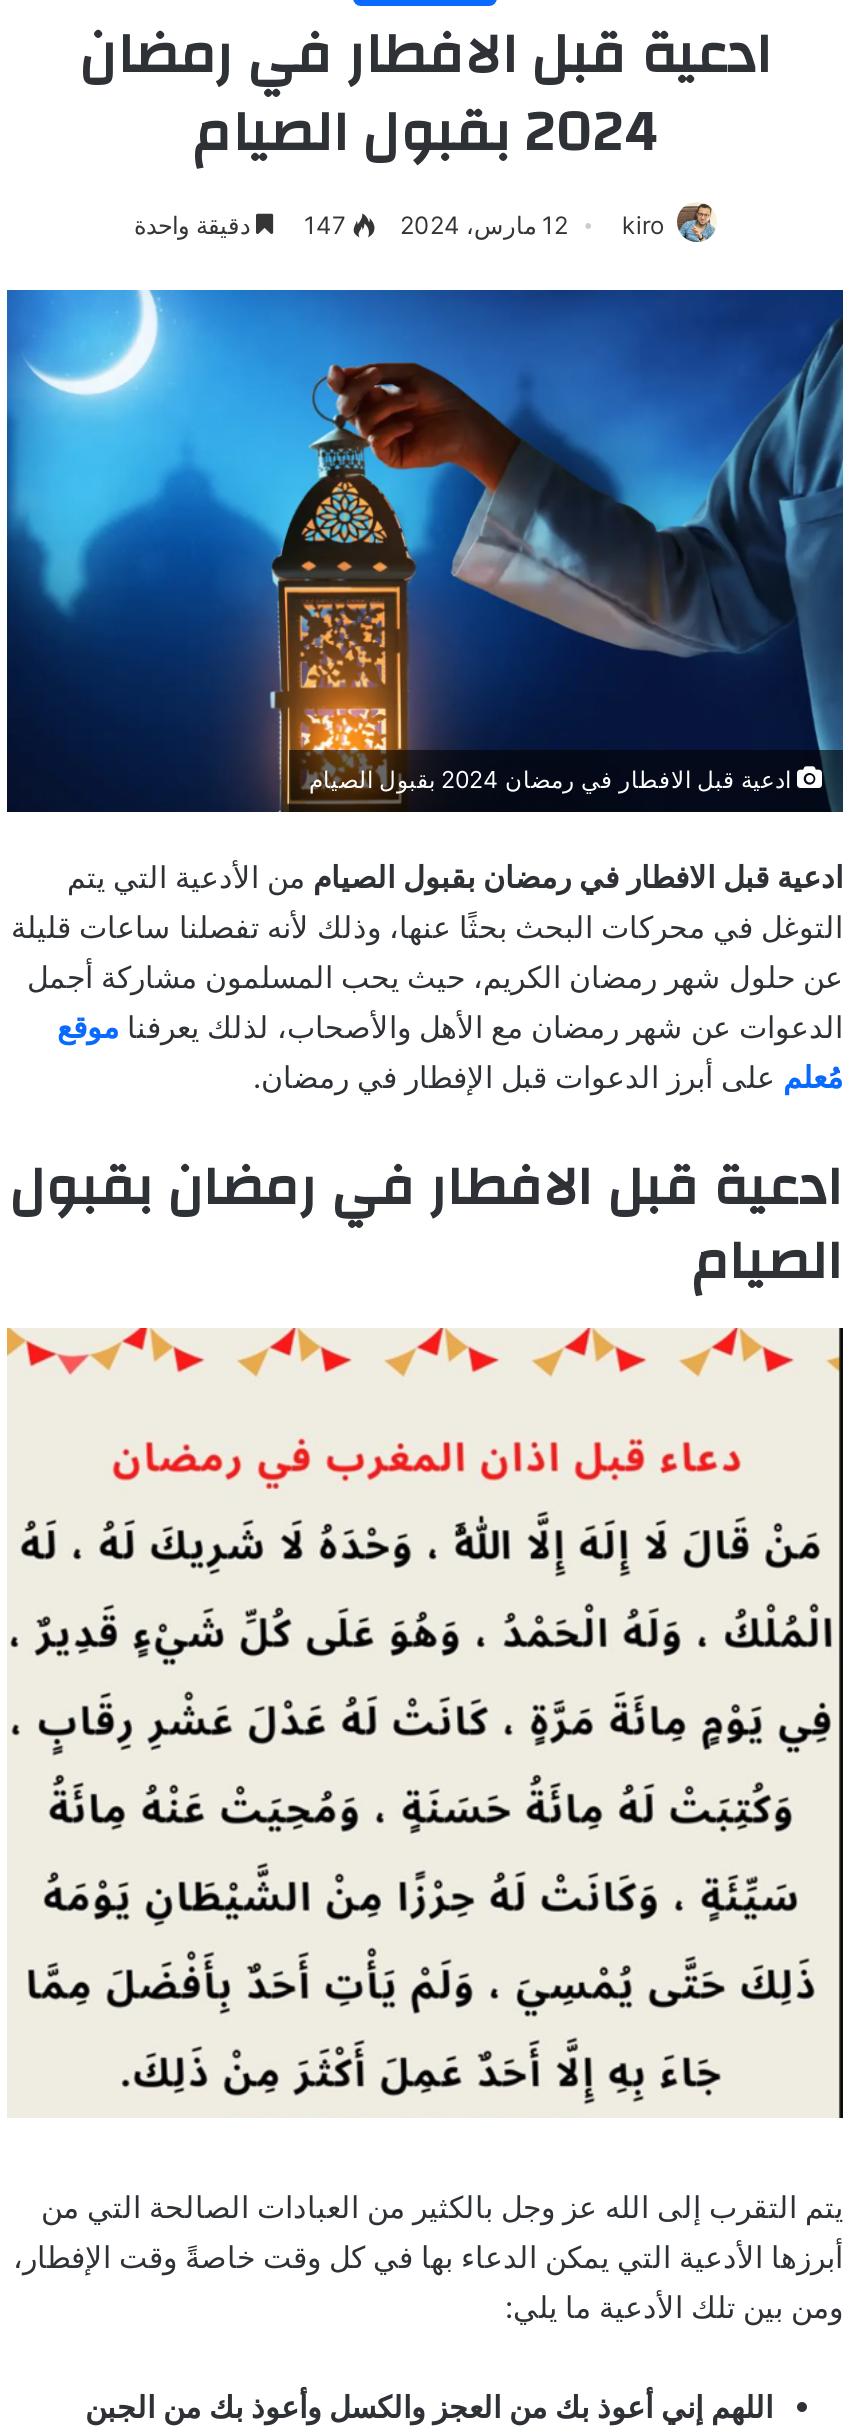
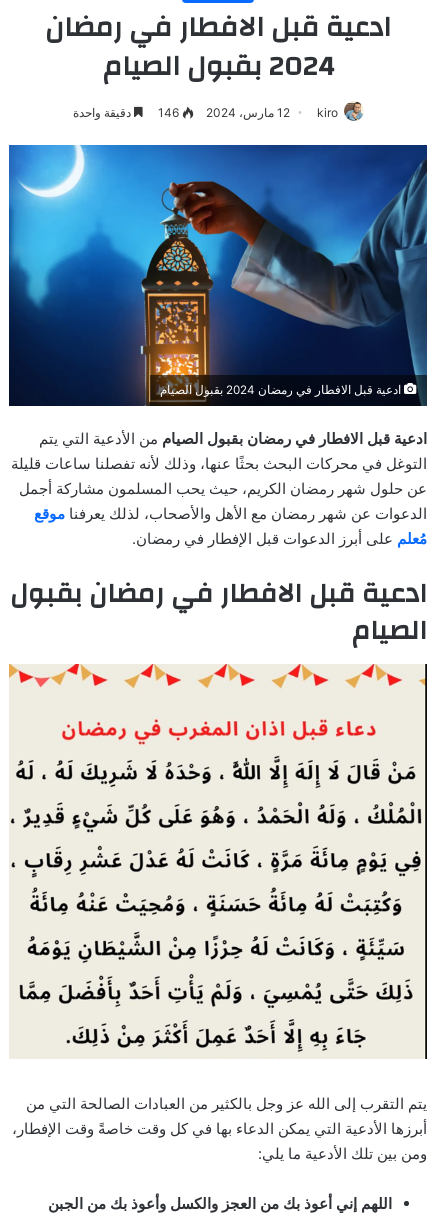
- 147 دقيقة واحدة
+ 146 دقيقة واحدة
